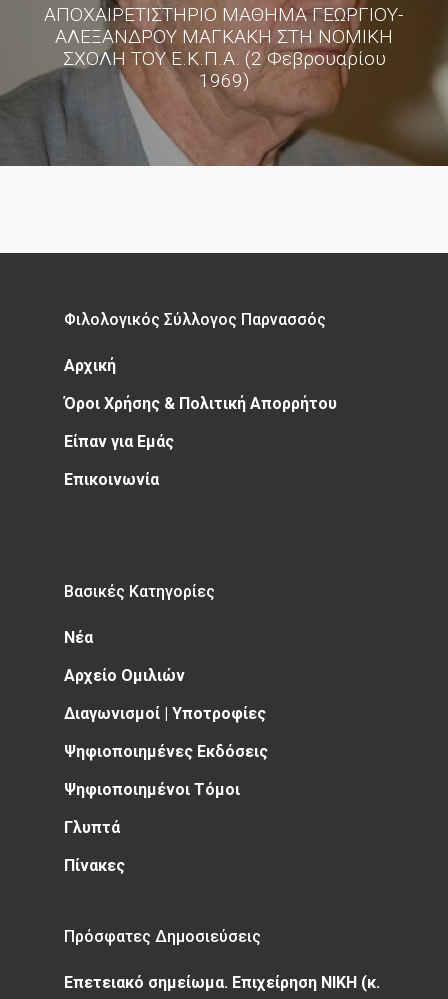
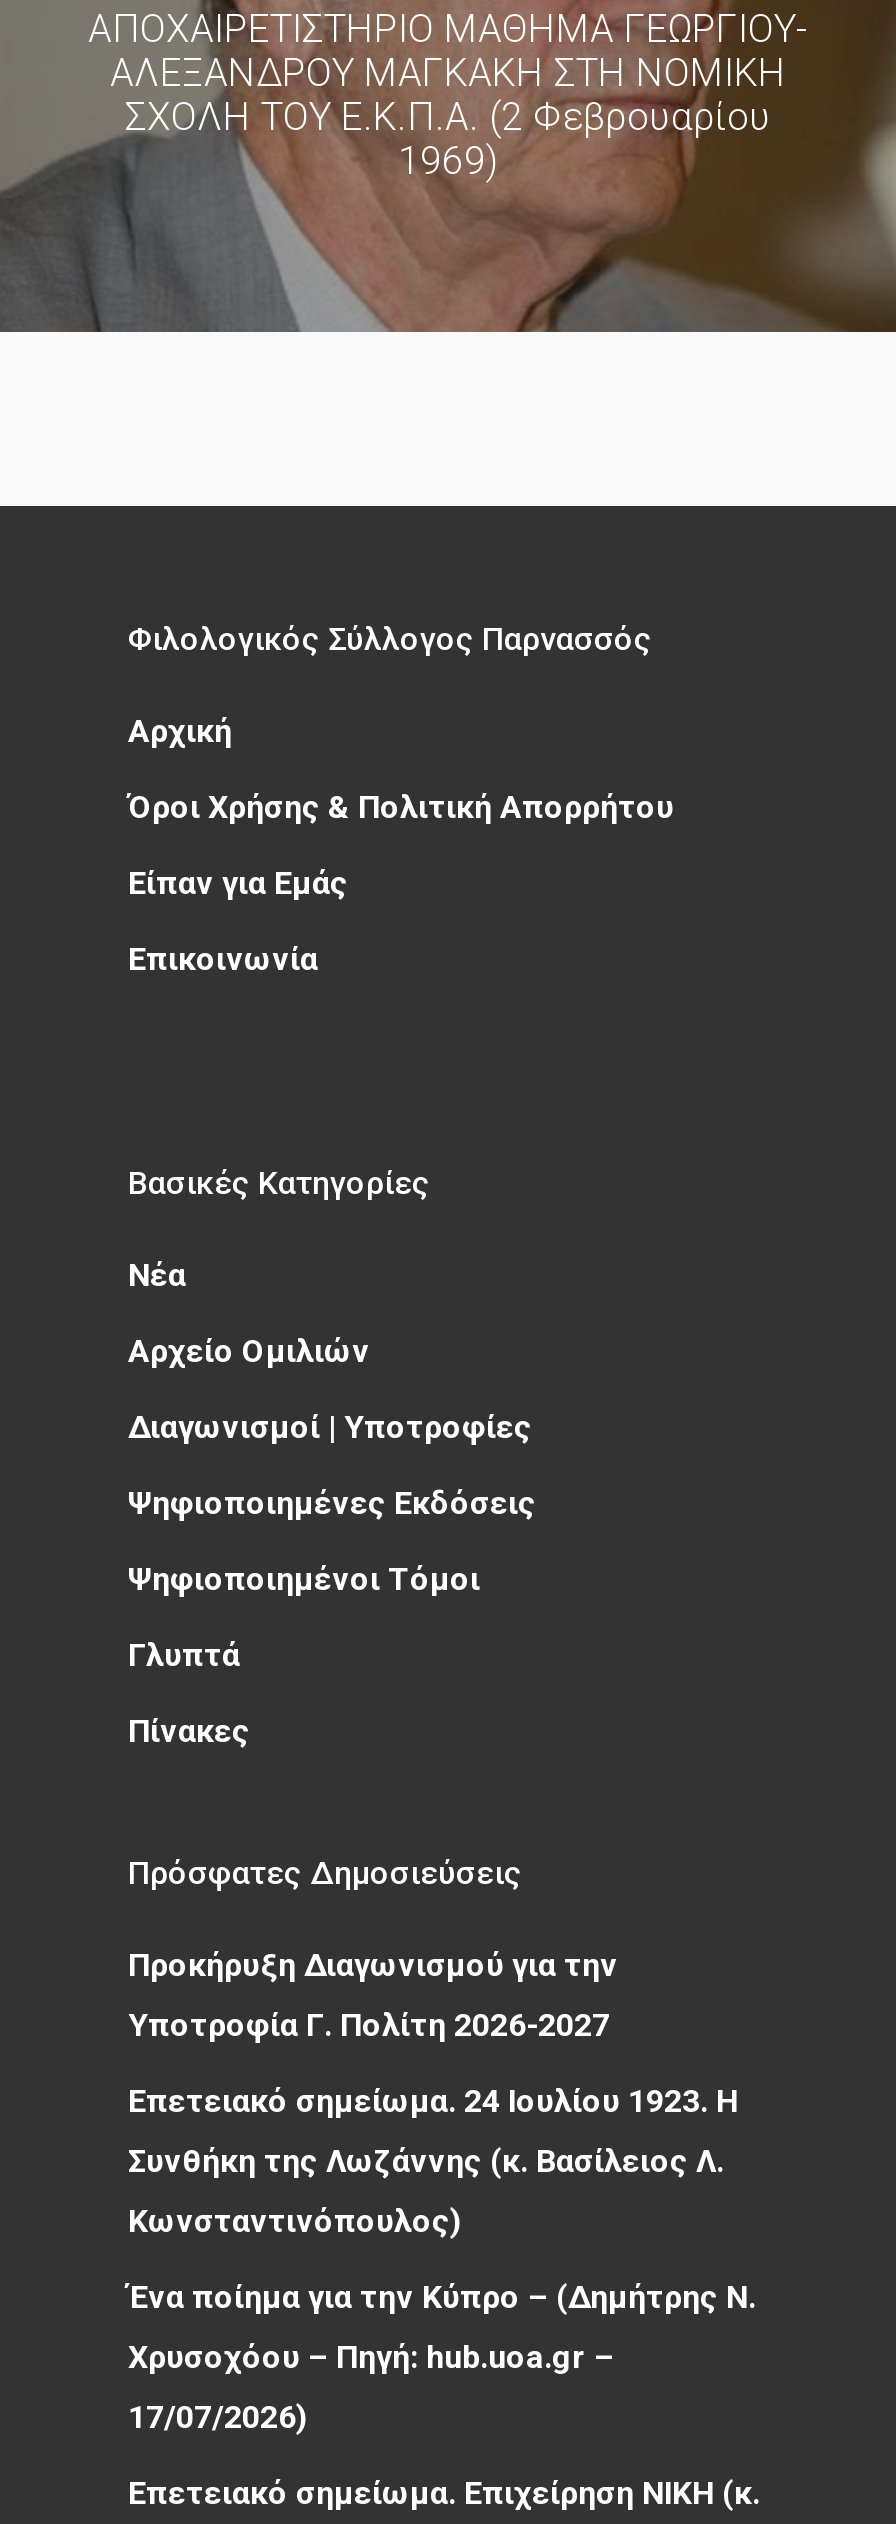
+ Προκήρυξη Διαγωνισμού για την
+ Υποτροφία Γ. Πολίτη 2026-2027
+ Επετειακό σημείωμα. 24 Ιουλίου 1923. Η
+ Συνθήκη της Λωζάννης (κ. Βασίλειος Λ.
+ Κωνσταντινόπουλος)
+ Ένα ποίημα για την Κύπρο – (Δημήτρης Ν.
+ Χρυσοχόου – Πηγή: hub.uoa.gr –
+ 17/07/2026)
